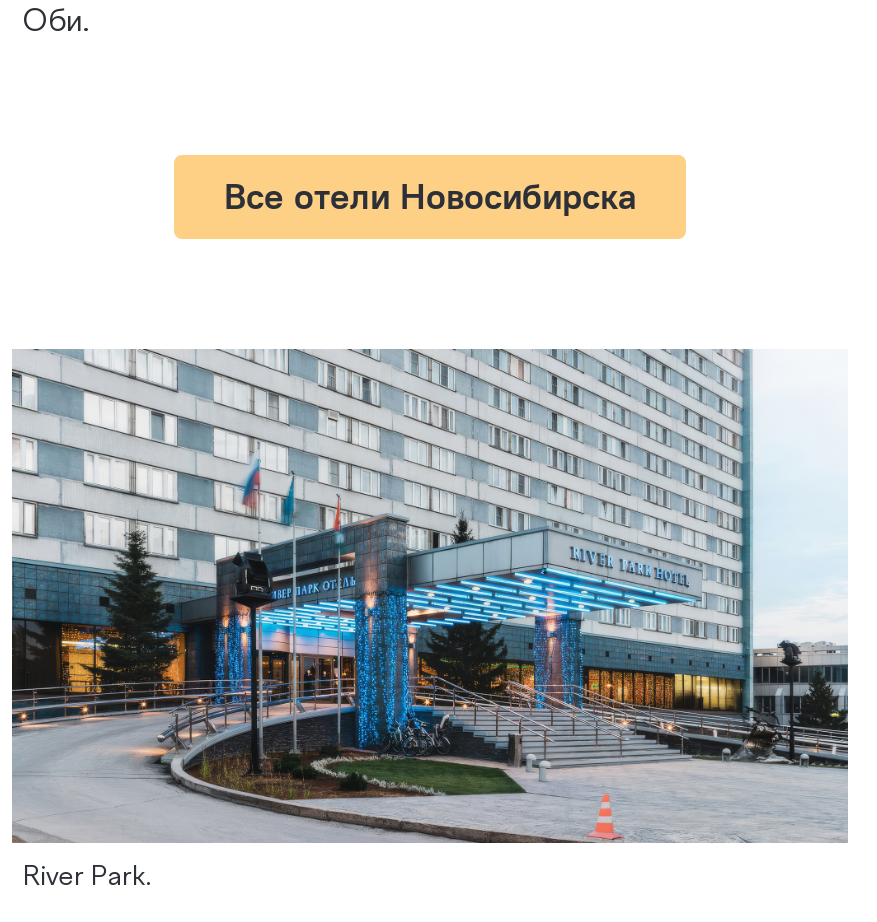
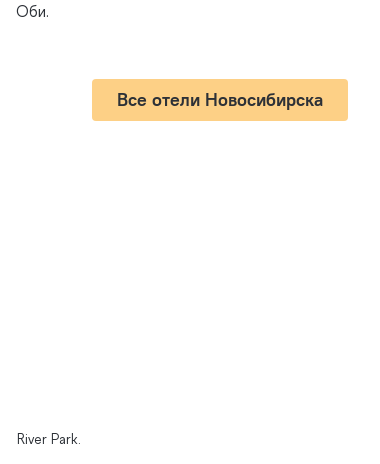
- [image]
